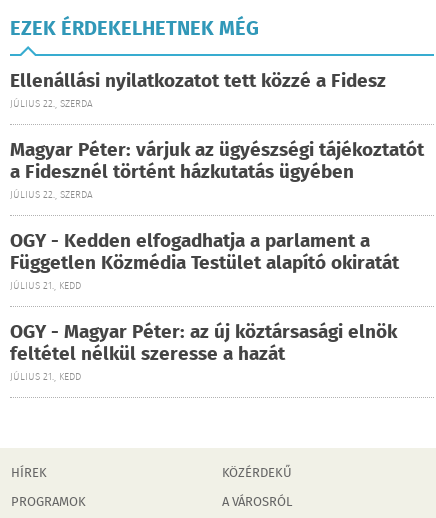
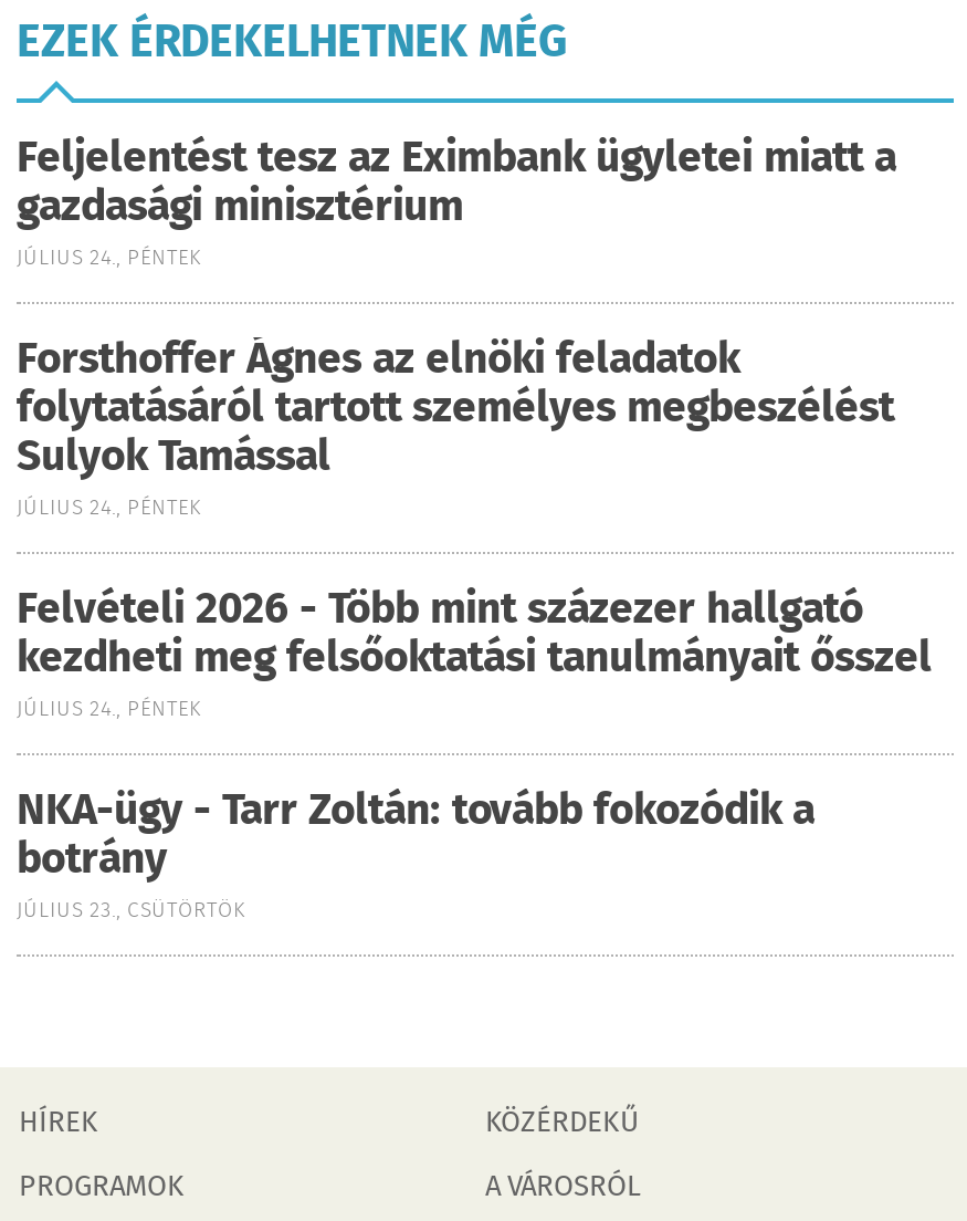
- Ellenállási nyilatkozatot tett közzé a Fidesz
- JÚLIUS 22., SZERDA
+ Feljelentést tesz az Eximbank ügyletei miatt a
+ gazdasági minisztérium
+ JÚLIUS 24., PÉNTEK

- Magyar Péter: várjuk az ügyészségi tájékoztatót
- a Fidesznél történt házkutatás ügyében
- JÚLIUS 22., SZERDA
+ Forsthoffer Ágnes az elnöki feladatok
+ folytatásáról tartott személyes megbeszélést
+ Sulyok Tamással
+ JÚLIUS 24., PÉNTEK

- OGY - Kedden elfogadhatja a parlament a
- Független Közmédia Testület alapító okiratát
- JÚLIUS 21., KEDD
+ Felvételi 2026 - Több mint százezer hallgató
+ kezdheti meg felsőoktatási tanulmányait ősszel
+ JÚLIUS 24., PÉNTEK

- OGY - Magyar Péter: az új köztársasági elnök
- feltétel nélkül szeresse a hazát
- JÚLIUS 21., KEDD
+ NKA-ügy - Tarr Zoltán: tovább fokozódik a
+ botrány
+ JÚLIUS 23., CSÜTÖRTÖK
